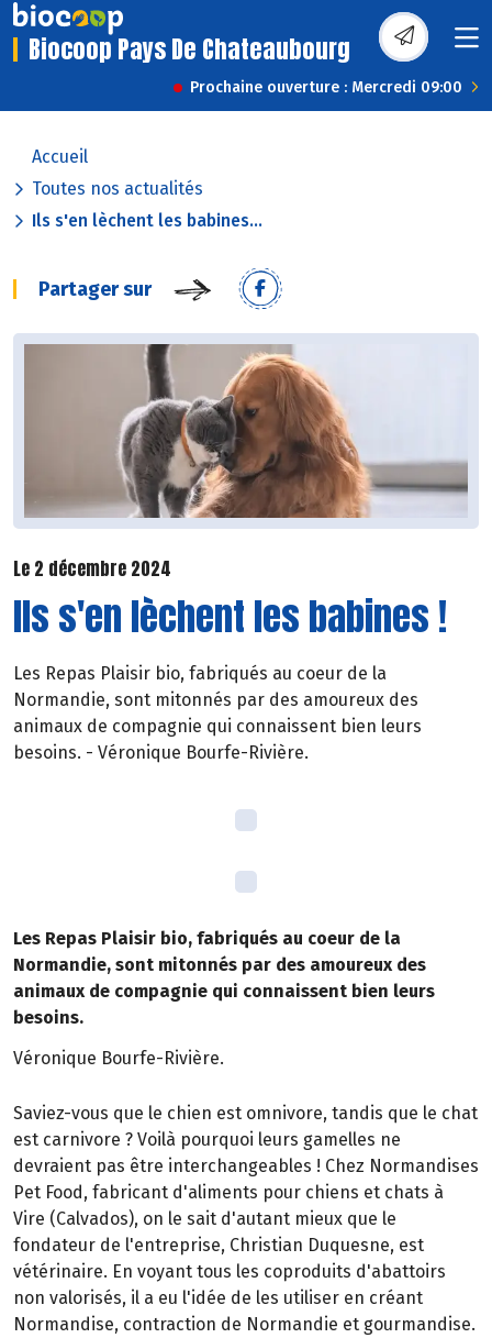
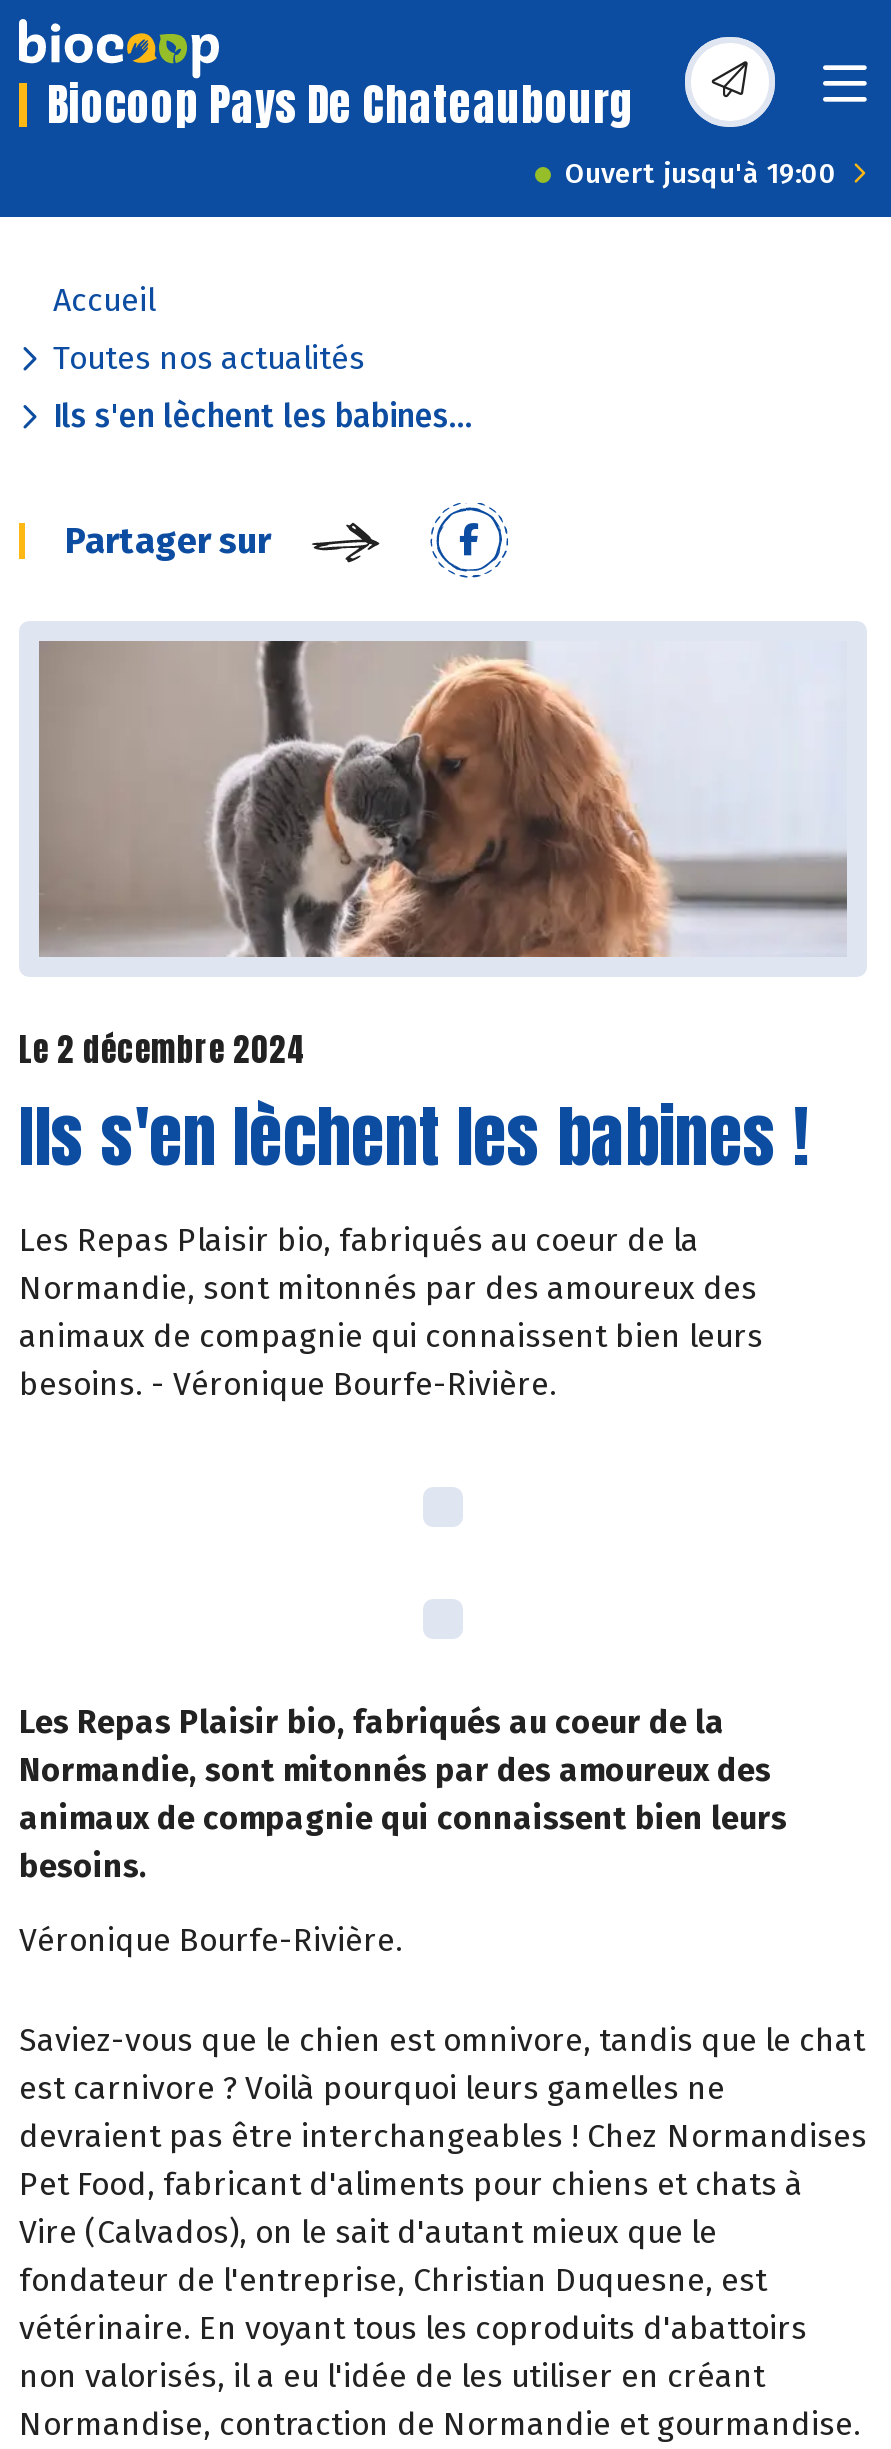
- Prochaine ouverture : Mercredi 09:00
+ Ouvert jusqu'à 19:00
